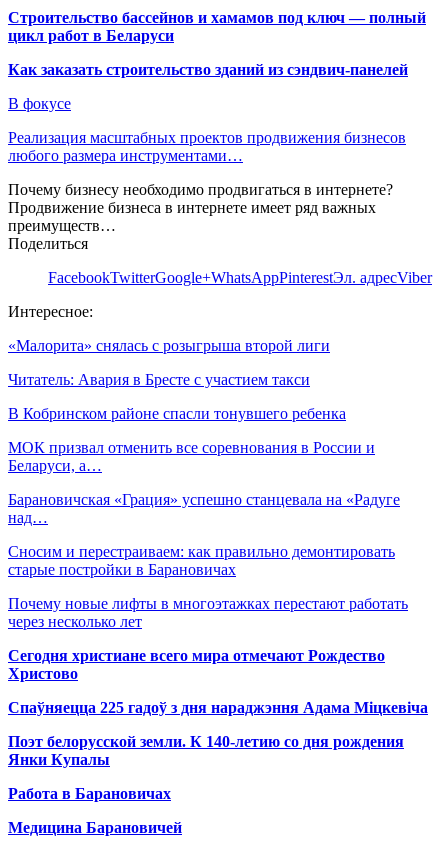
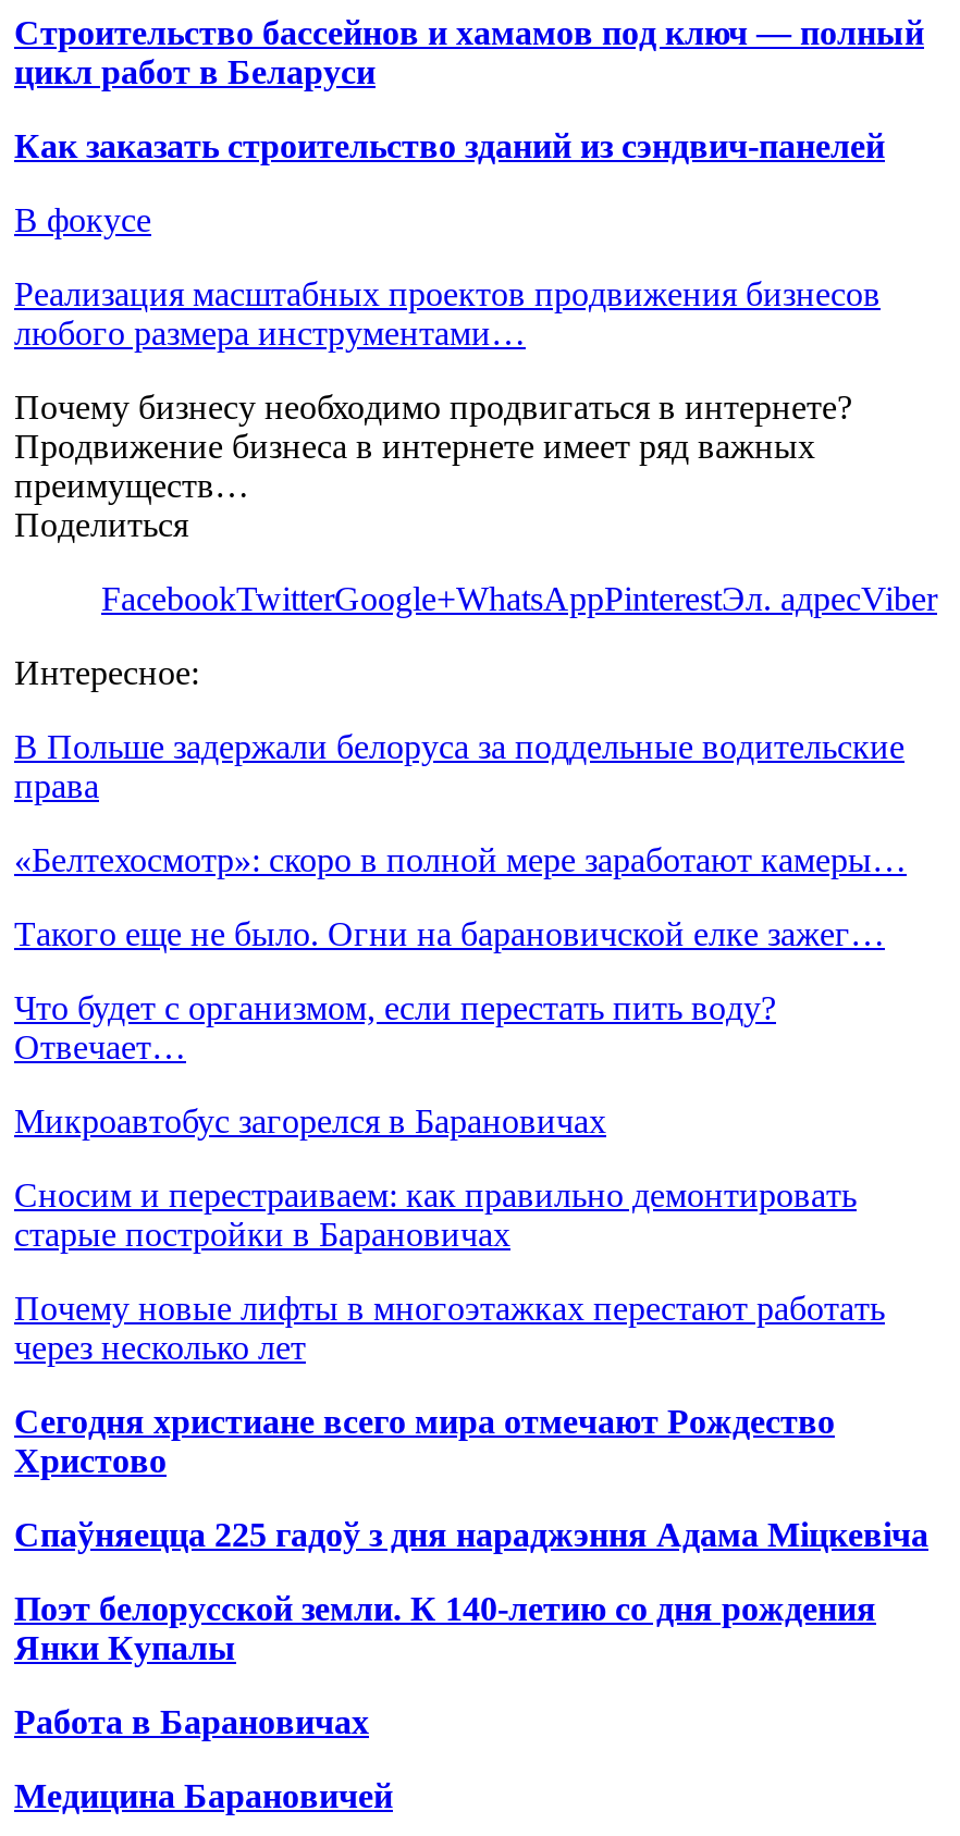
- «Малорита» снялась с розыгрыша второй лиги
+ В Польше задержали белоруса за поддельные водительские
+ права

- Читатель: Авария в Бресте с участием такси
+ «Белтехосмотр»: скоро в полной мере заработают камеры…

- В Кобринском районе спасли тонувшего ребенка
+ Такого еще не было. Огни на барановичской елке зажег…

- МОК призвал отменить все соревнования в России и
- Беларуси, а…
+ Что будет с организмом, если перестать пить воду?
+ Отвечает…

- Барановичская «Грация» успешно станцевала на «Радуге
- над…
+ Микроавтобус загорелся в Барановичах
